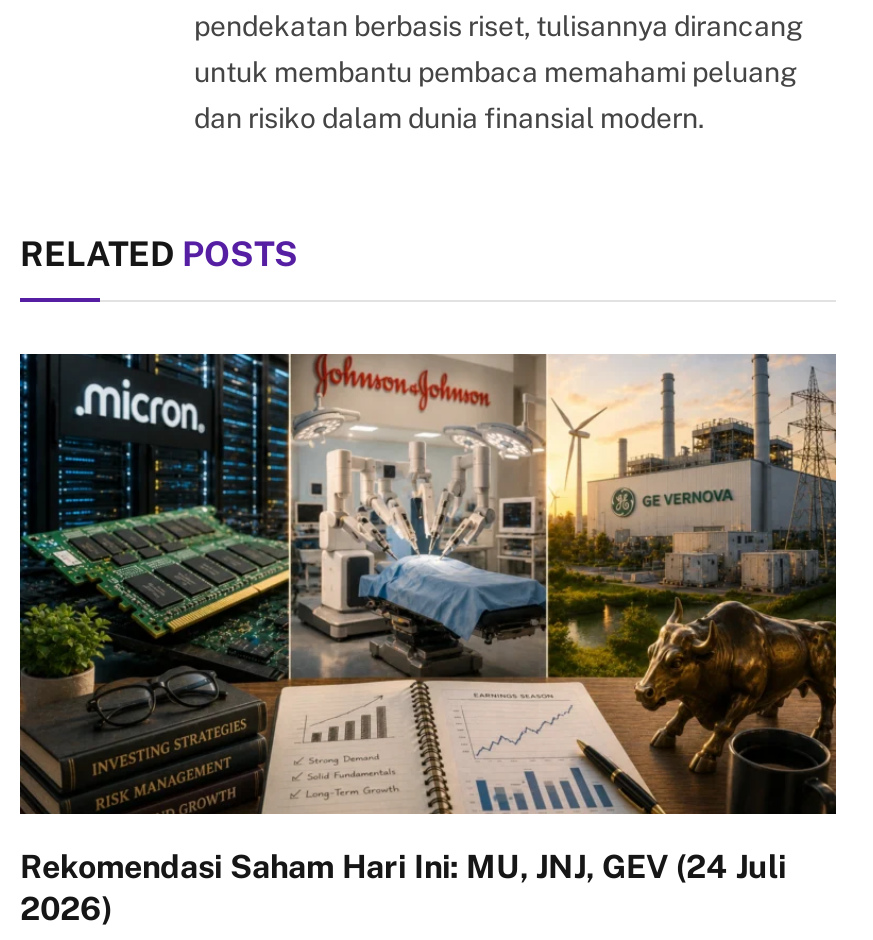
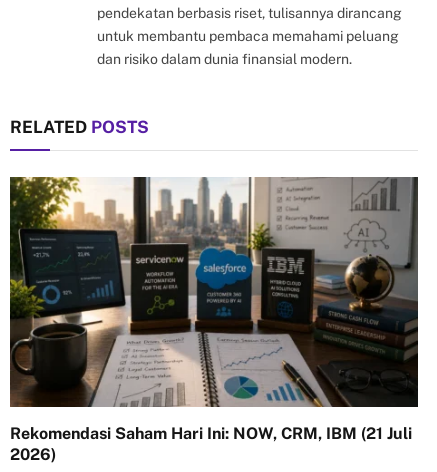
- [image]
- Rekomendasi Saham Hari Ini: MU, JNJ, GEV (24 Juli
+ [image]
+ Rekomendasi Saham Hari Ini: NOW, CRM, IBM (21 Juli
